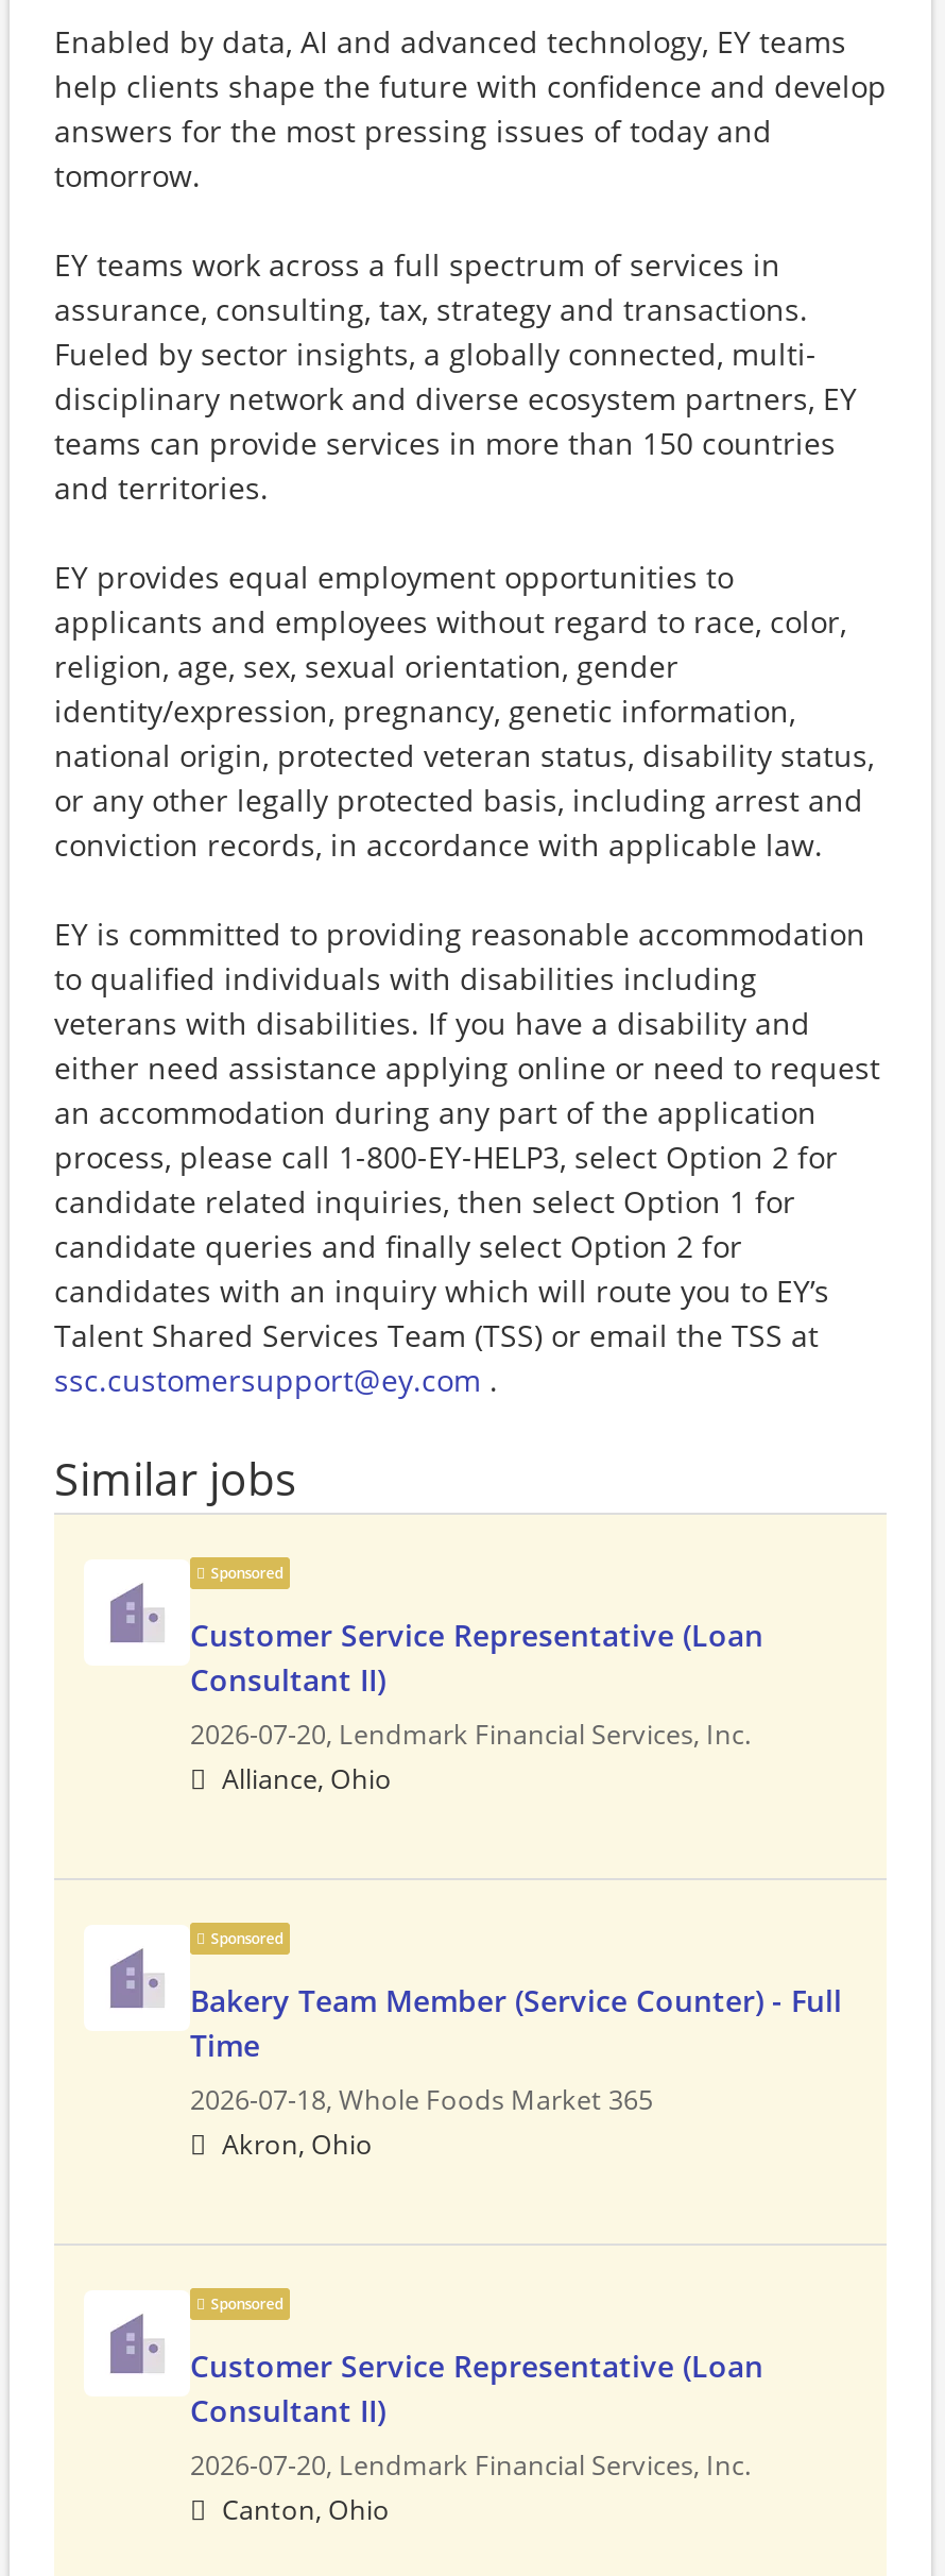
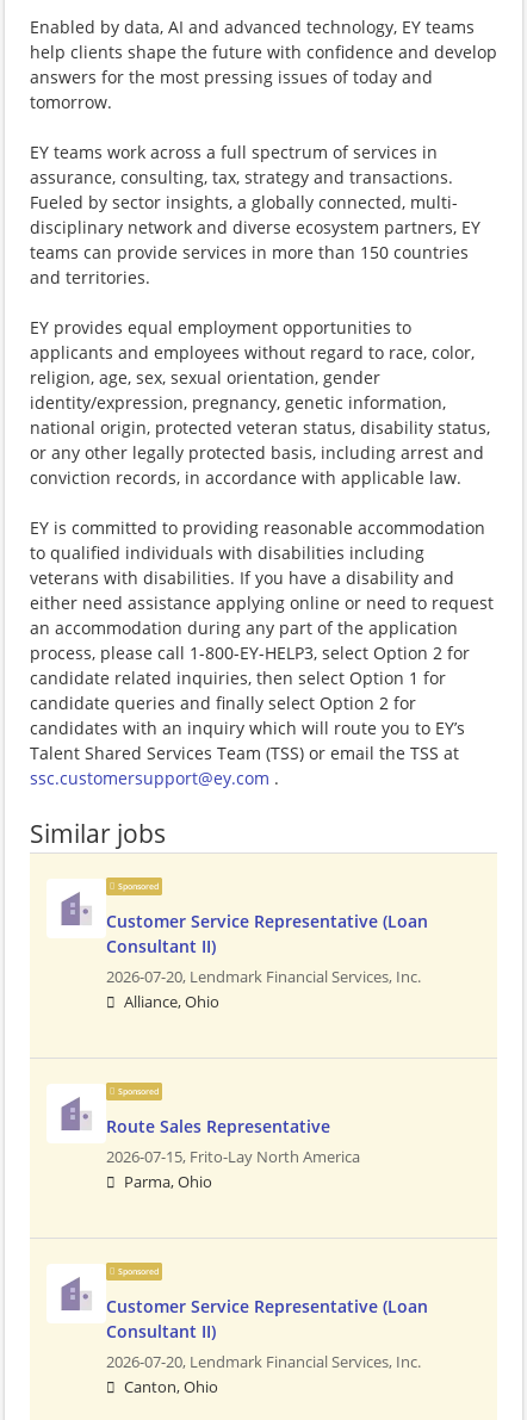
- Bakery Team Member (Service Counter) - Full
- Time
- 2026-07-18, Whole Foods Market 365
- Akron, Ohio
+ Route Sales Representative
+ 2026-07-15, Frito-Lay North America
+ Parma, Ohio
